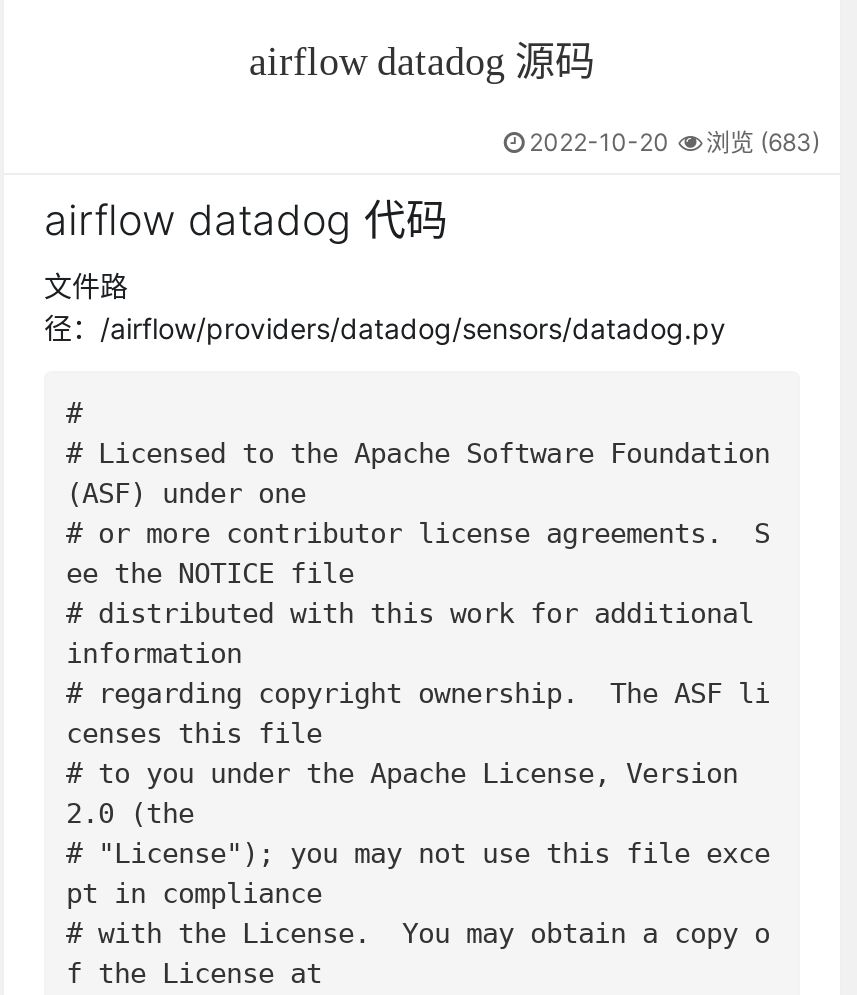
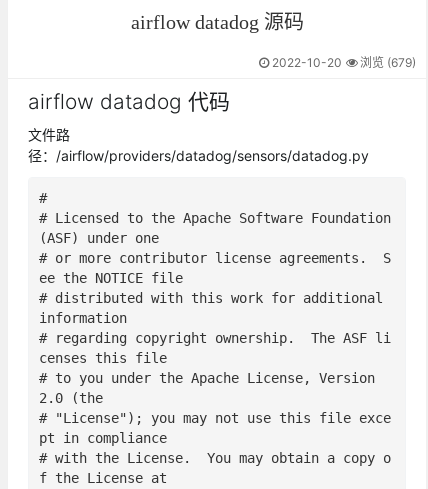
- 2022-10-20 浏览 (683)
+ 2022-10-20 浏览 (679)
